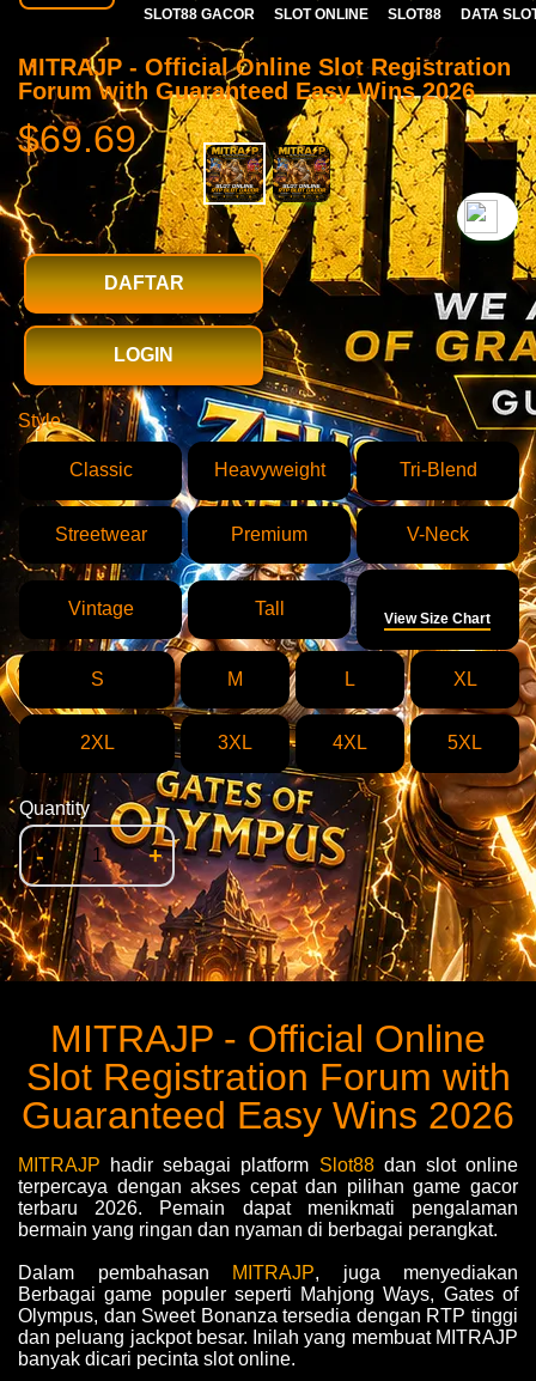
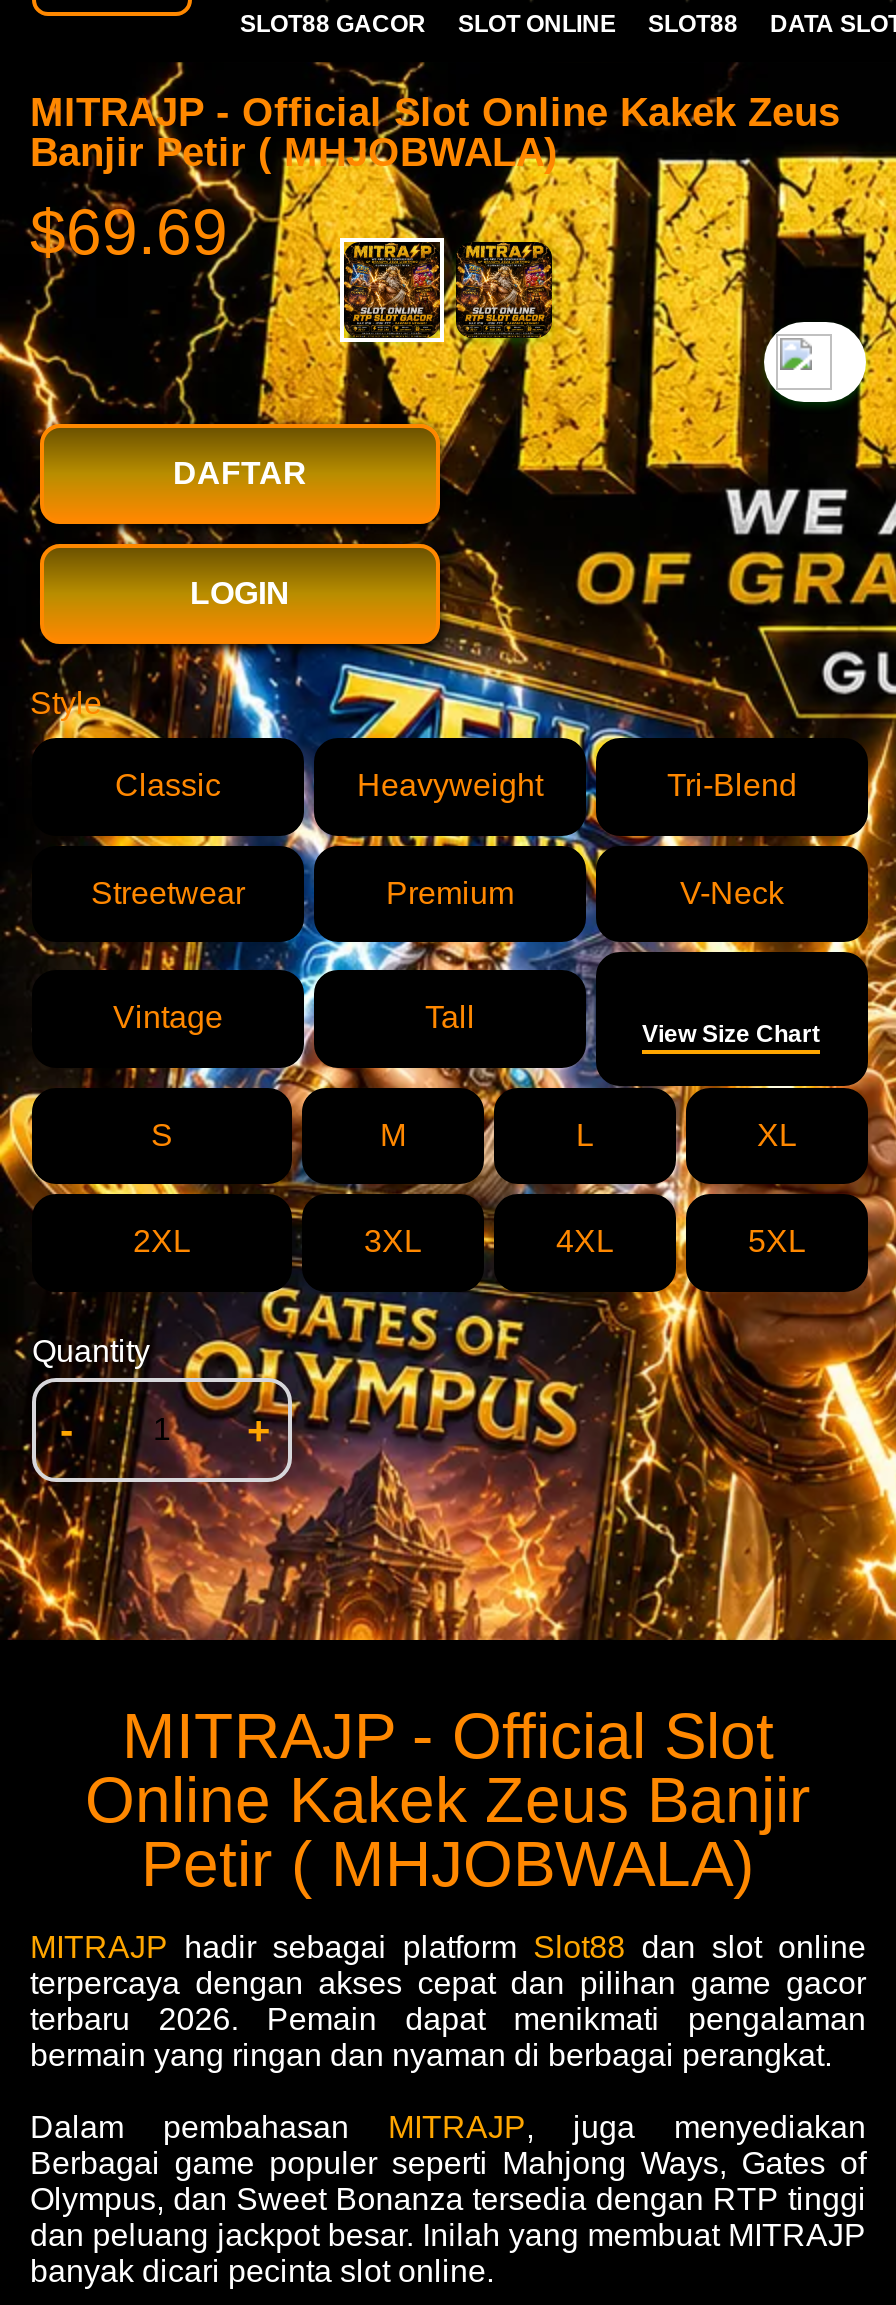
- MITRAJP - Official Online Slot Registration
- Forum with Guaranteed Easy Wins 2026
+ MITRAJP - Official Slot Online Kakek Zeus
+ Banjir Petir ( MHJOBWALA)

- MITRAJP - Official Online
- Slot Registration Forum with
- Guaranteed Easy Wins 2026
+ MITRAJP - Official Slot
+ Online Kakek Zeus Banjir
+ Petir ( MHJOBWALA)
